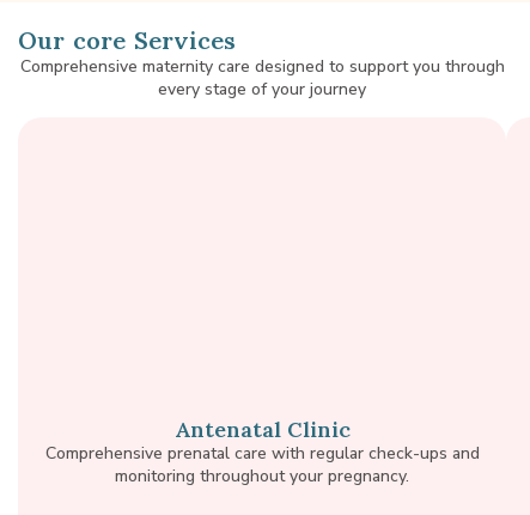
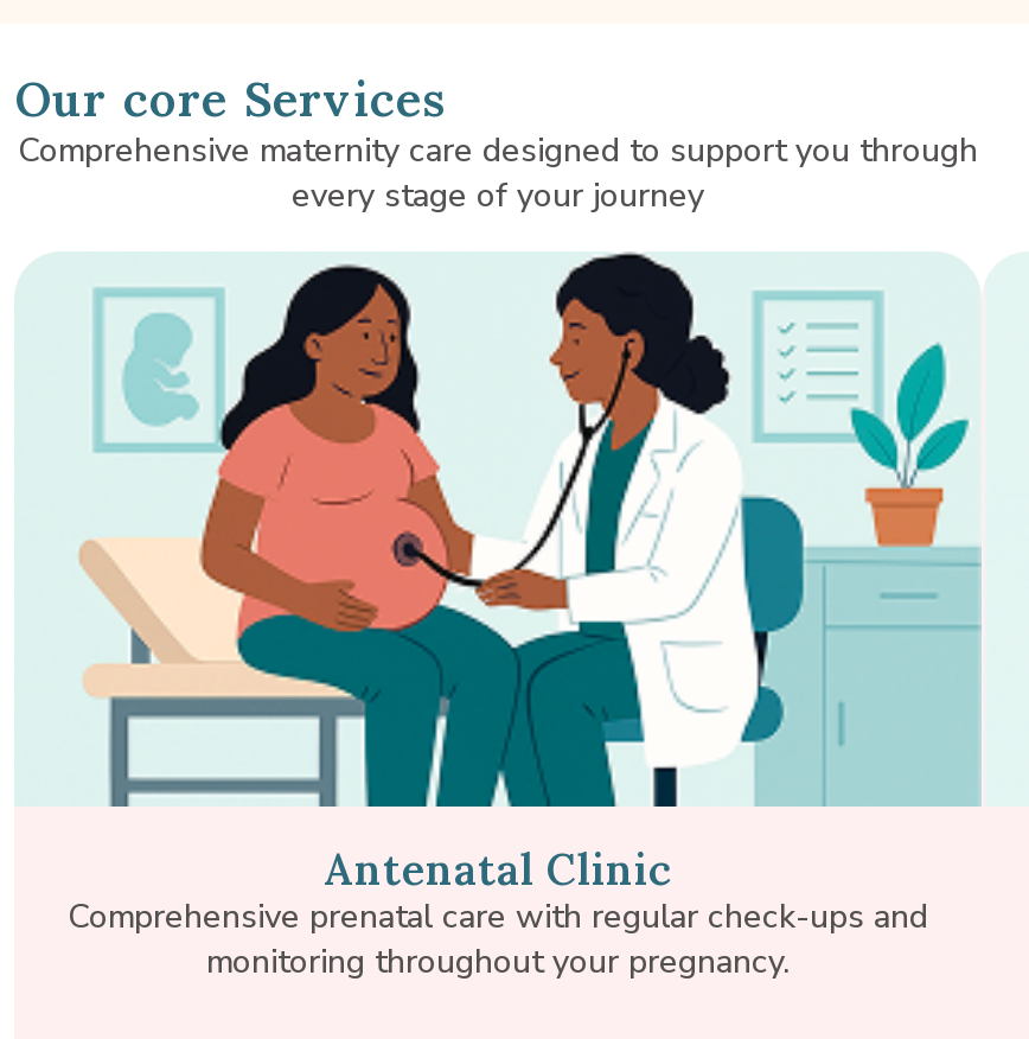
+ [image]
